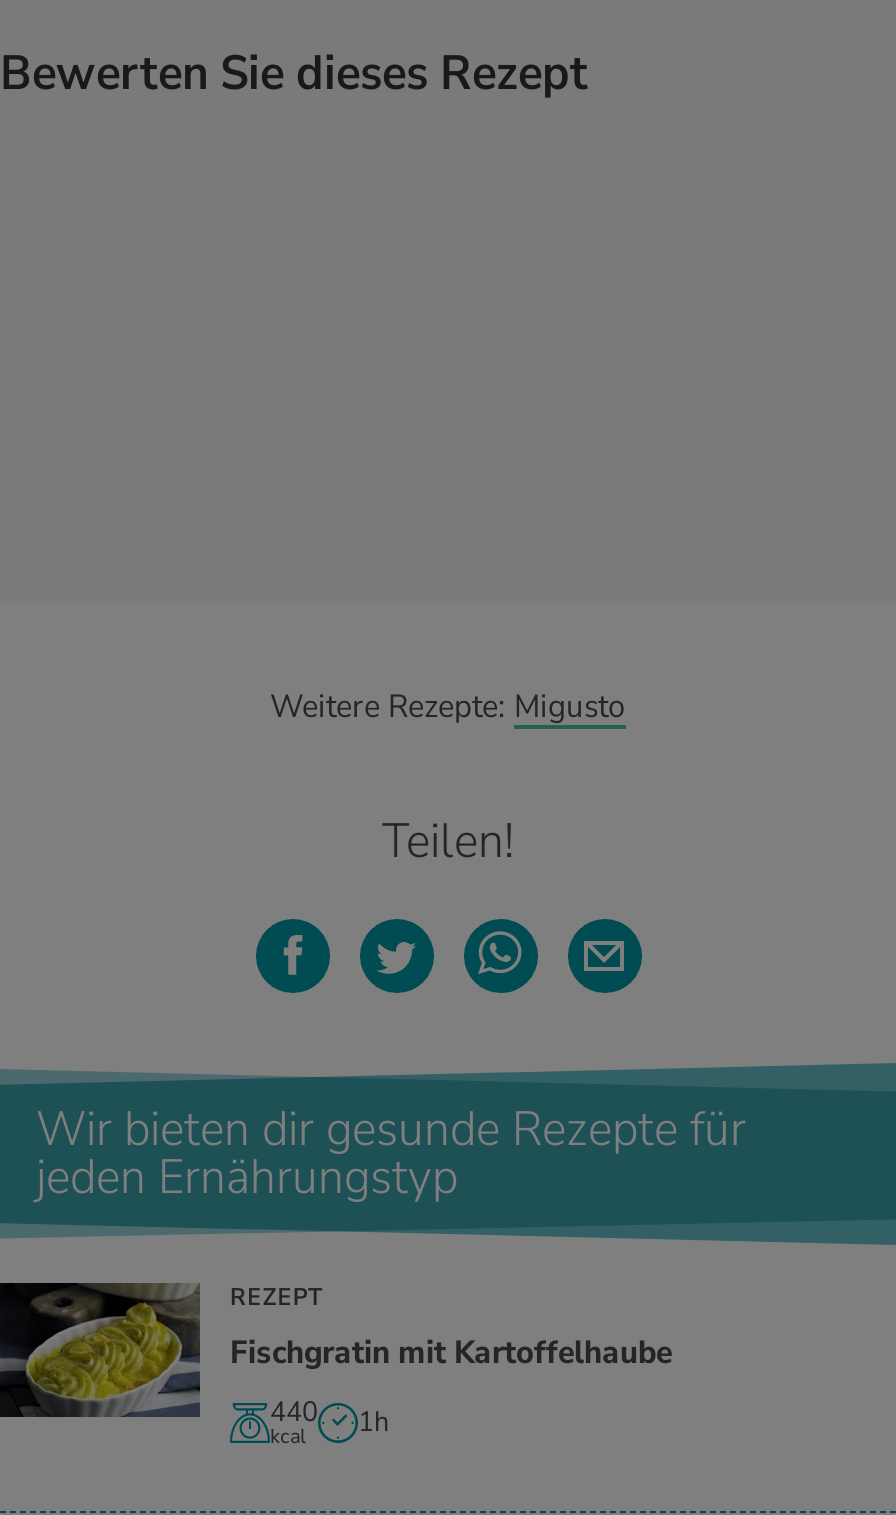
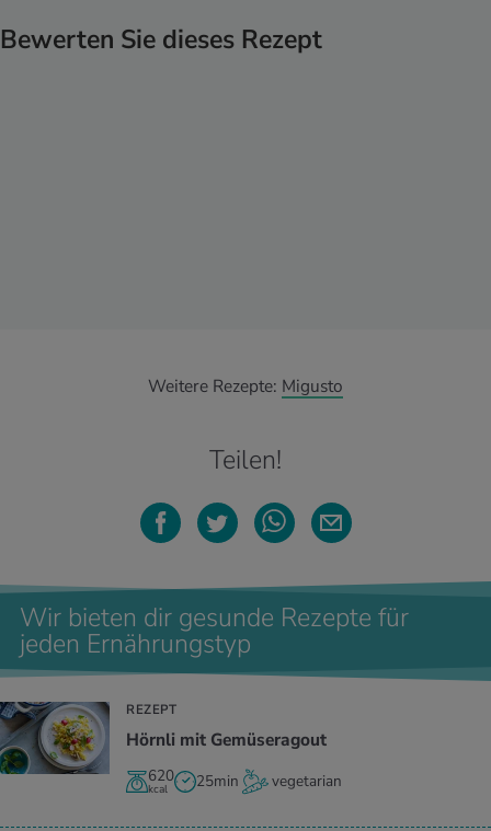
- [image]
- Fischgratin mit Kartoffelhaube
+ [image]
+ Hörnli mit Gemüseragout

- 440
+ 620

- 1h
+ 25min
+ vegetarian
